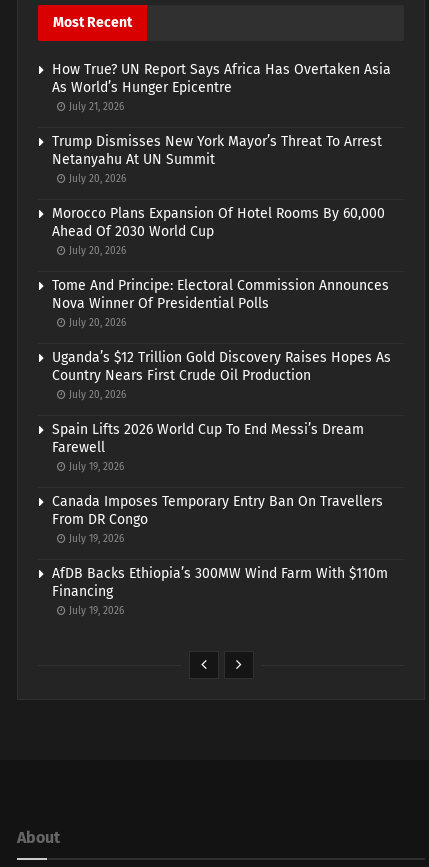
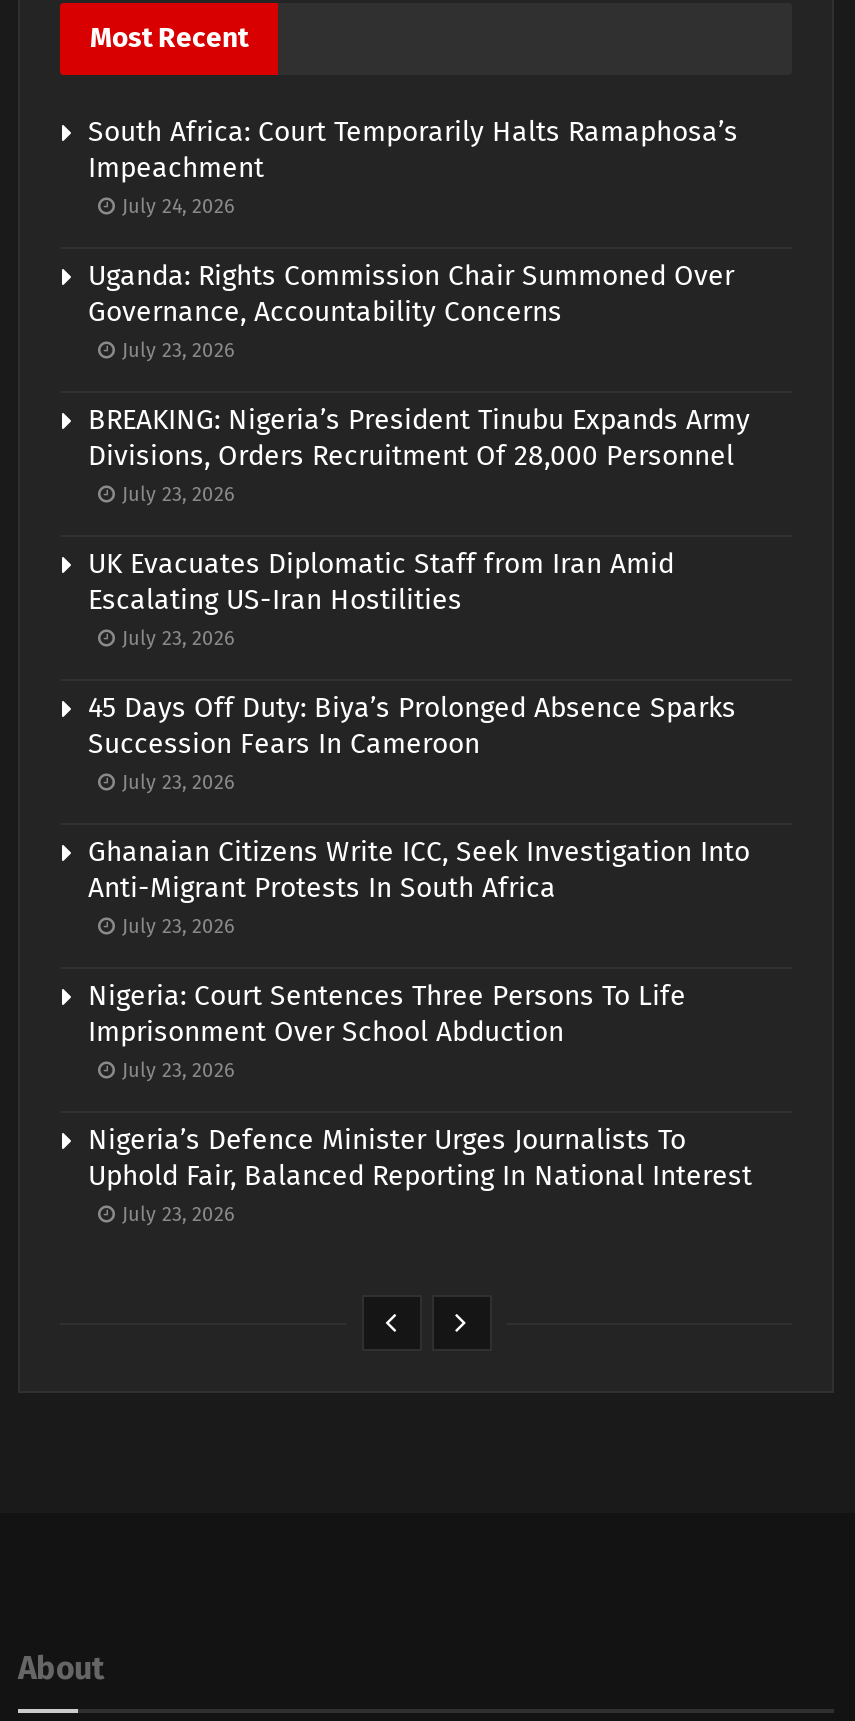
- How True? UN Report Says Africa Has Overtaken Asia
- As World’s Hunger Epicentre
- July 21, 2026
+ South Africa: Court Temporarily Halts Ramaphosa’s
+ Impeachment
+ July 24, 2026

- Trump Dismisses New York Mayor’s Threat To Arrest
- Netanyahu At UN Summit
- July 20, 2026
+ Uganda: Rights Commission Chair Summoned Over
+ Governance, Accountability Concerns
+ July 23, 2026

- Morocco Plans Expansion Of Hotel Rooms By 60,000
- Ahead Of 2030 World Cup
- July 20, 2026
+ BREAKING: Nigeria’s President Tinubu Expands Army
+ Divisions, Orders Recruitment Of 28,000 Personnel
+ July 23, 2026

- Tome And Principe: Electoral Commission Announces
- Nova Winner Of Presidential Polls
- July 20, 2026
+ UK Evacuates Diplomatic Staff from Iran Amid
+ Escalating US-Iran Hostilities
+ July 23, 2026

- Uganda’s $12 Trillion Gold Discovery Raises Hopes As
- Country Nears First Crude Oil Production
- July 20, 2026
+ 45 Days Off Duty: Biya’s Prolonged Absence Sparks
+ Succession Fears In Cameroon
+ July 23, 2026

- Spain Lifts 2026 World Cup To End Messi’s Dream
- Farewell
- July 19, 2026
+ Ghanaian Citizens Write ICC, Seek Investigation Into
+ Anti-Migrant Protests In South Africa
+ July 23, 2026

- Canada Imposes Temporary Entry Ban On Travellers
- From DR Congo
- July 19, 2026
+ Nigeria: Court Sentences Three Persons To Life
+ Imprisonment Over School Abduction
+ July 23, 2026

- AfDB Backs Ethiopia’s 300MW Wind Farm With $110m
- Financing
- July 19, 2026
+ Nigeria’s Defence Minister Urges Journalists To
+ Uphold Fair, Balanced Reporting In National Interest
+ July 23, 2026
